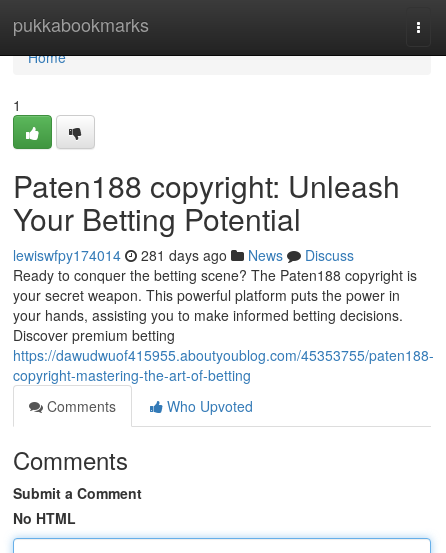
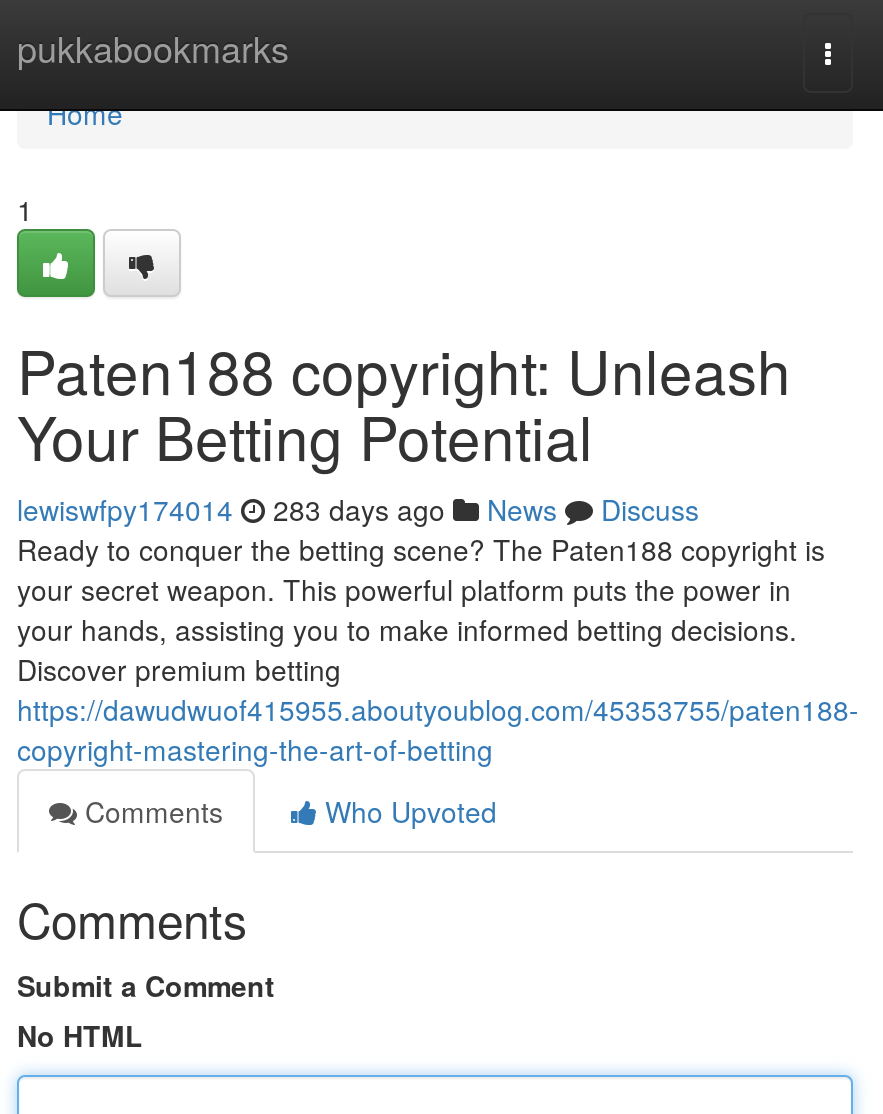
- lewiswfpy174014 281 days ago News Discuss
+ lewiswfpy174014 283 days ago News Discuss
